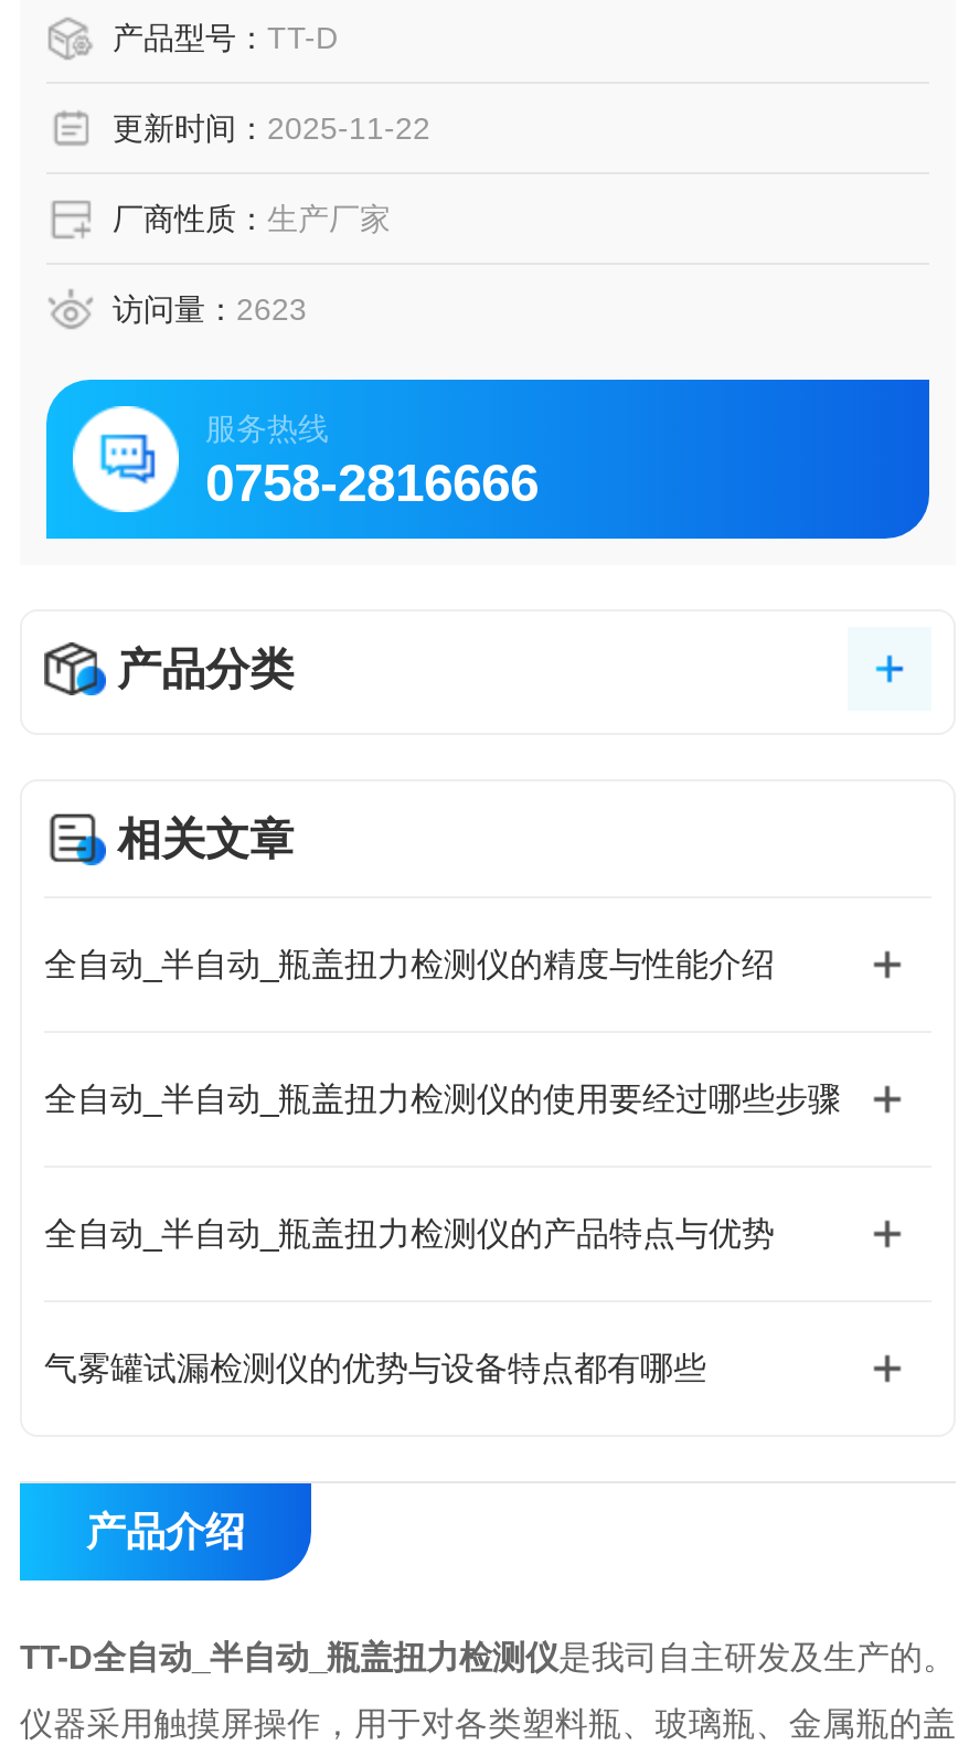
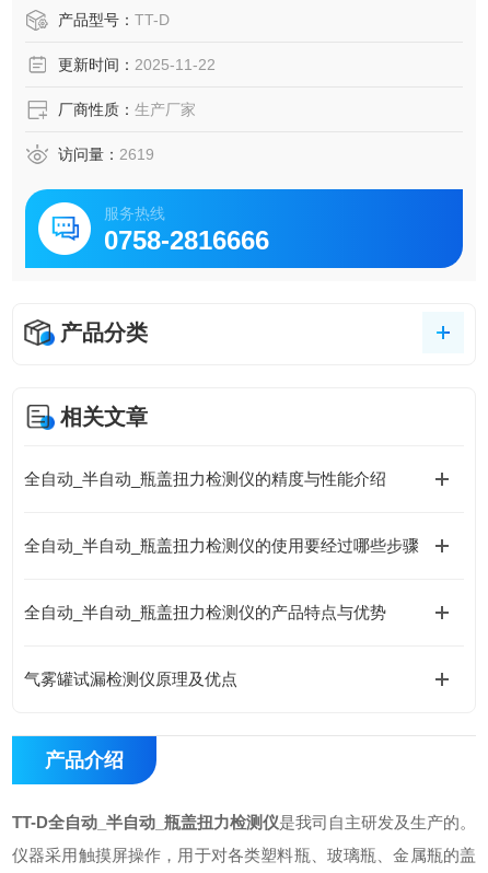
- 访问量：2623
+ 访问量：2619

- 气雾罐试漏检测仪的优势与设备特点都有哪些
+ 气雾罐试漏检测仪原理及优点
